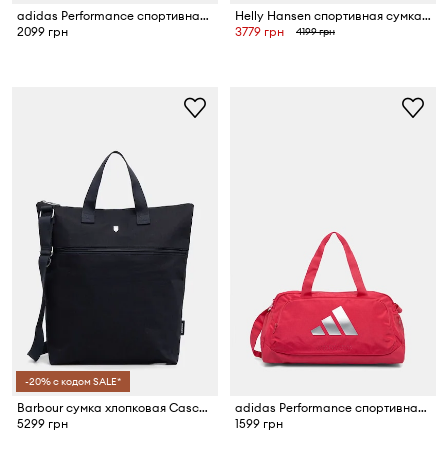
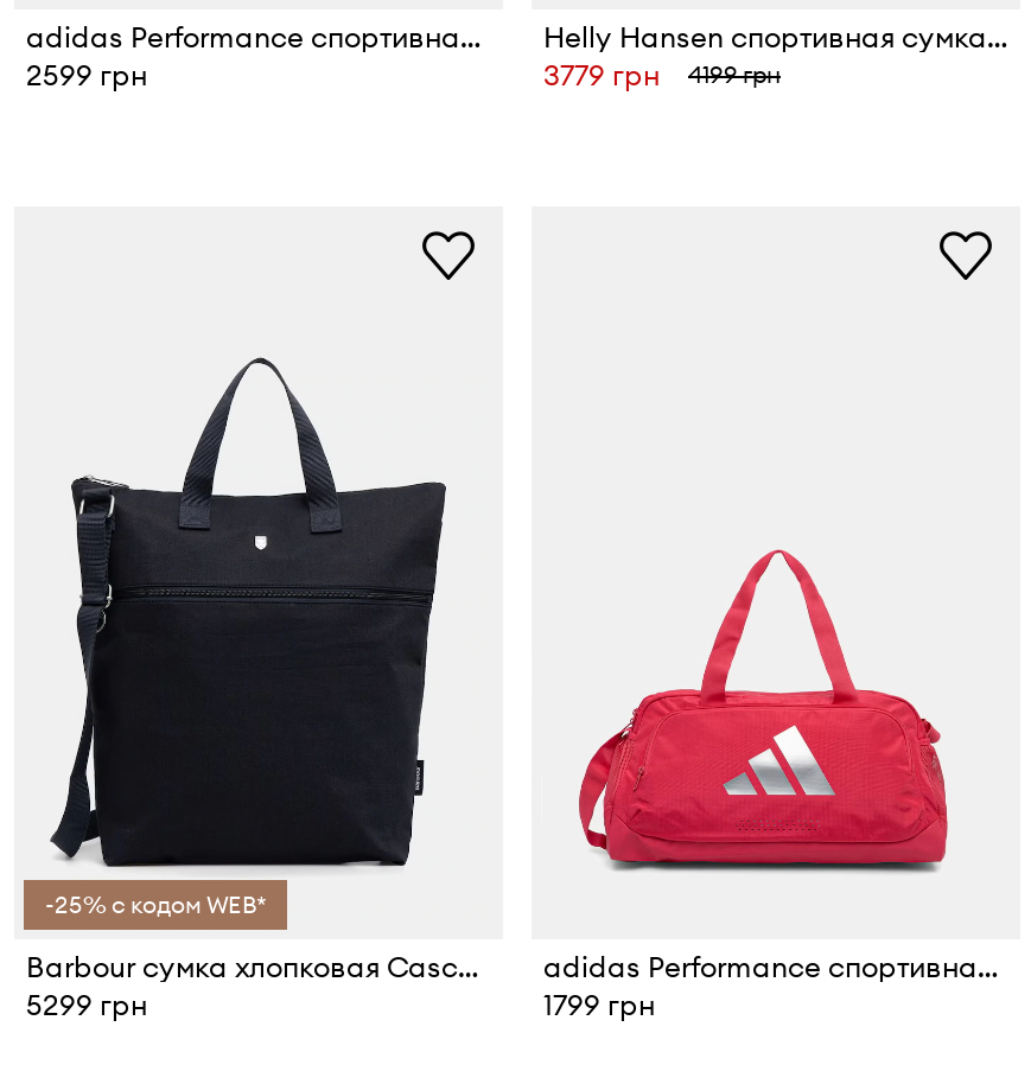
- 2099 грн
+ 2599 грн

- -20% с кодом SALE*
+ -25% с кодом WEB*

- 1599 грн
+ 1799 грн
